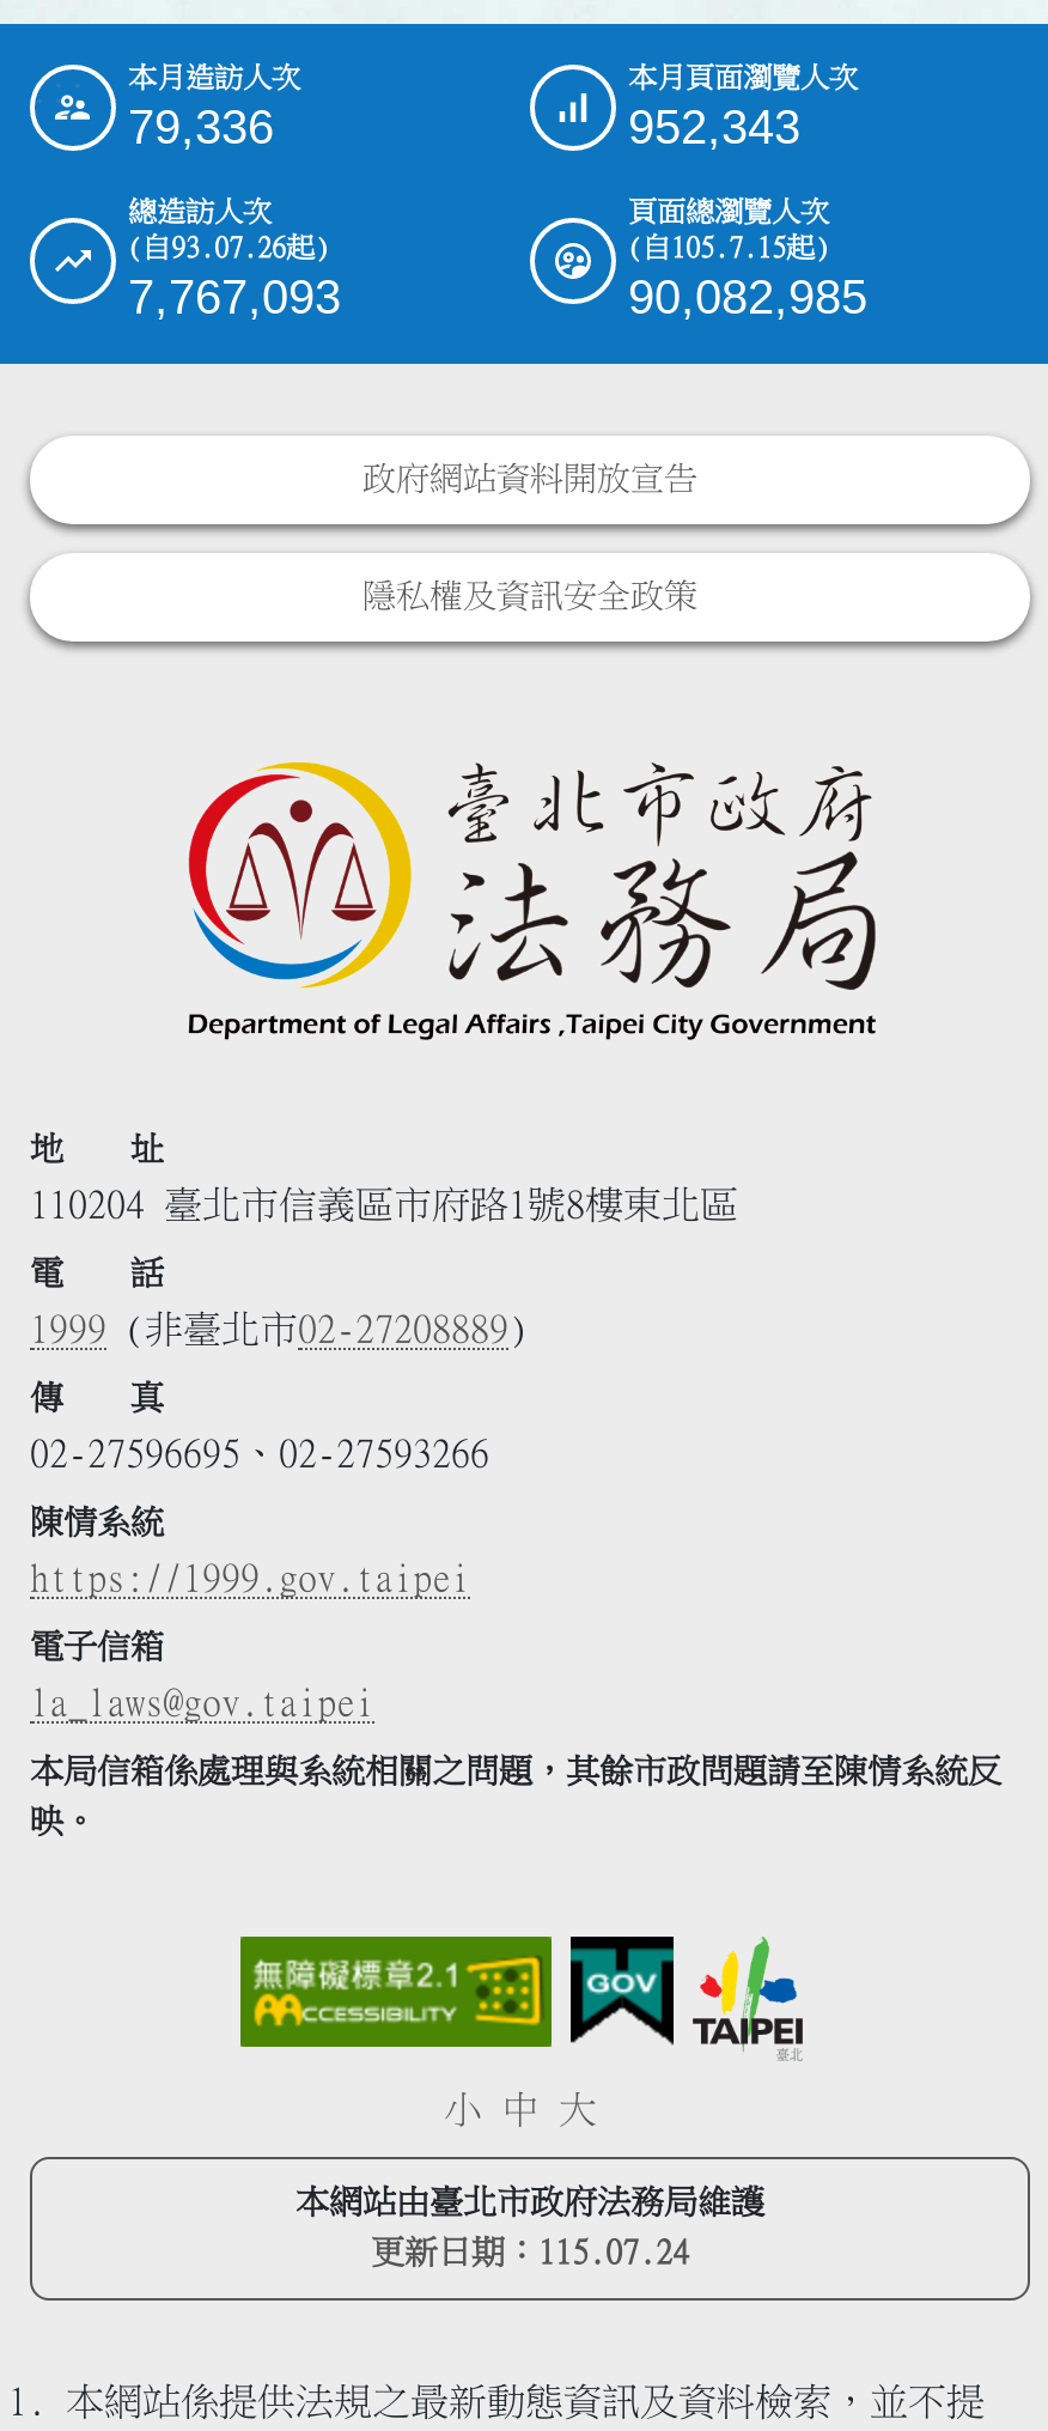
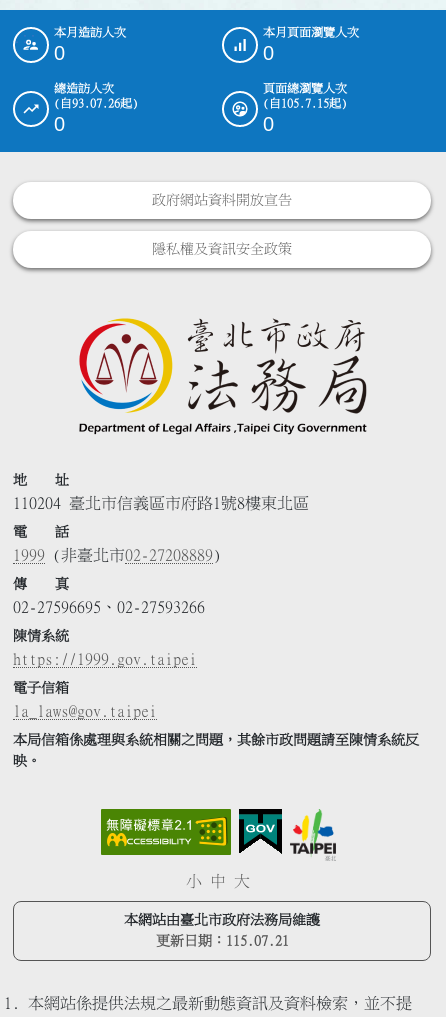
- 79,336
+ 0

- 952,343
+ 0

- 7,767,093
+ 0

- 90,082,985
+ 0

- 更新日期：115.07.24
+ 更新日期：115.07.21
